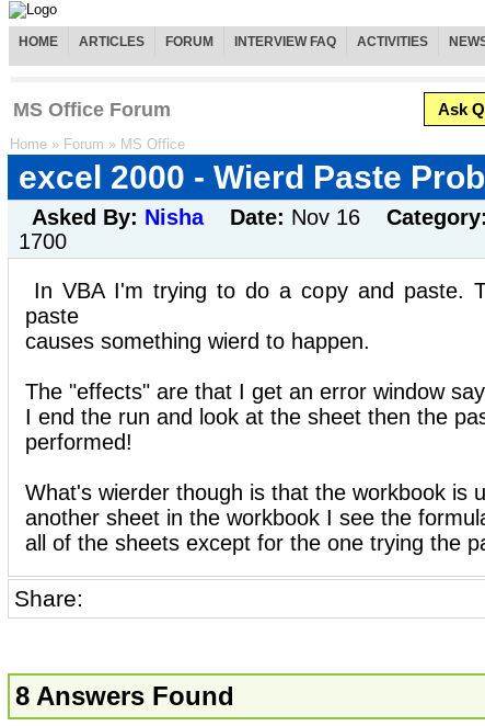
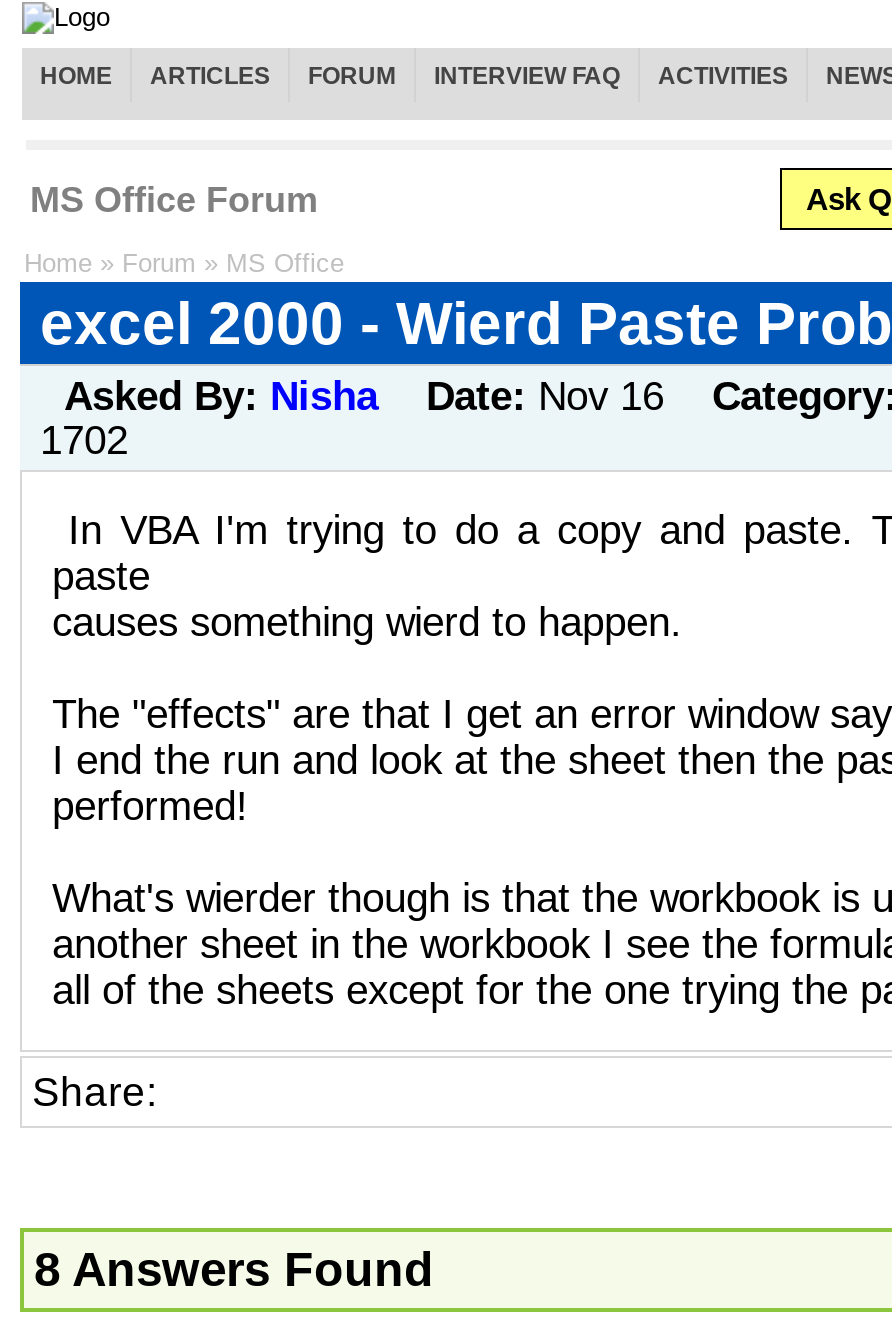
- 1700
+ 1702
